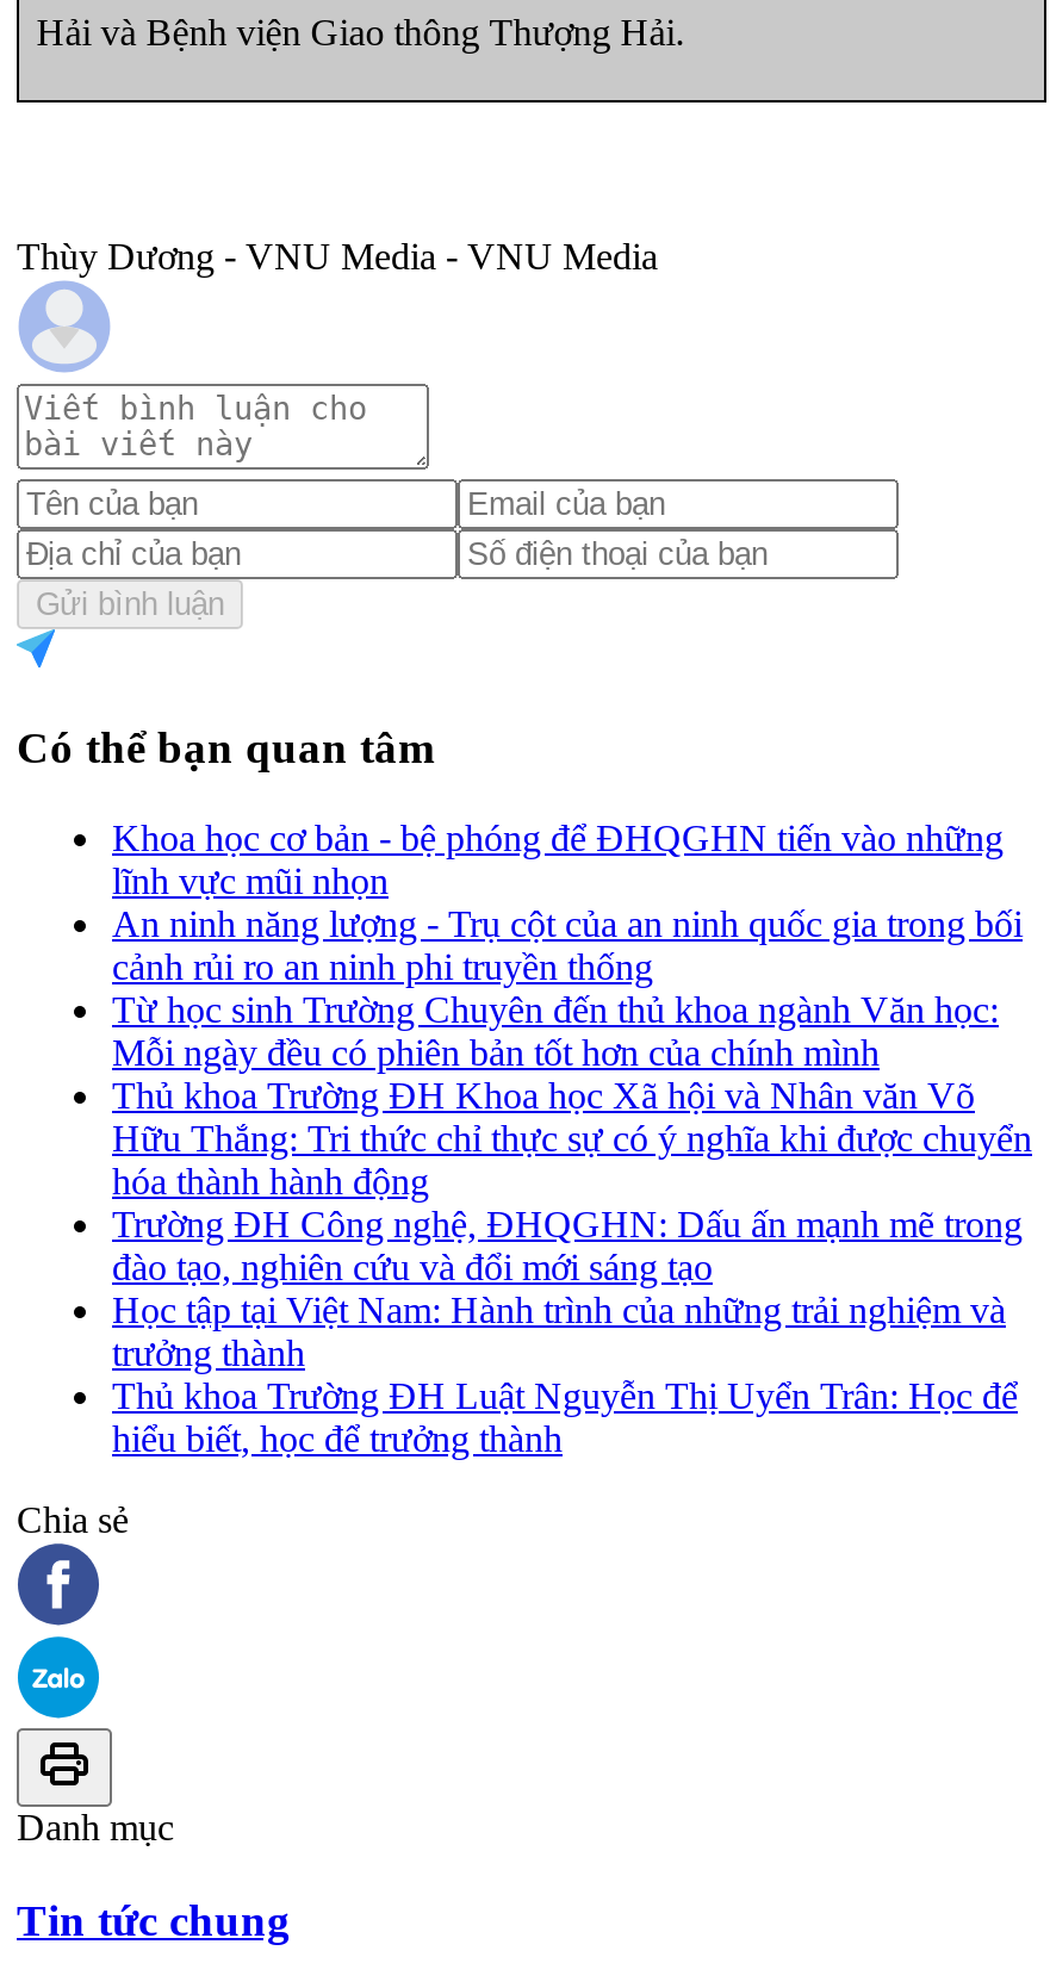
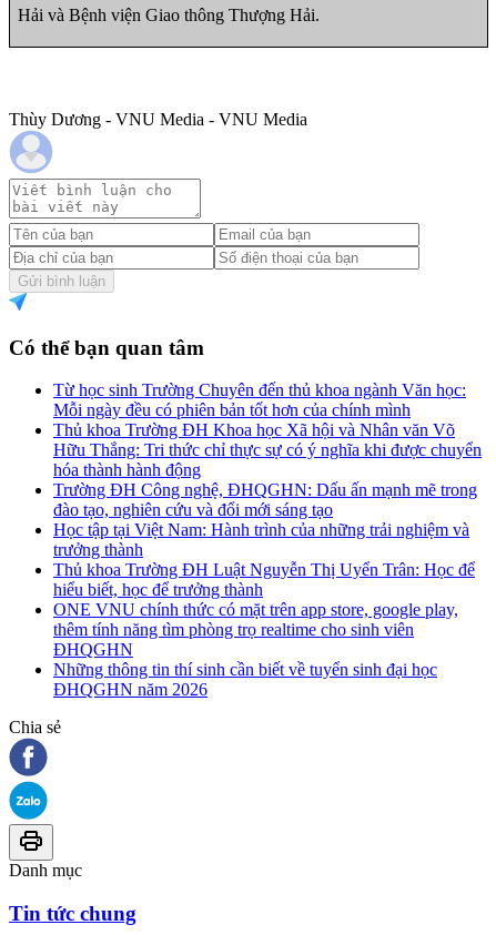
- Khoa học cơ bản - bệ phóng để ĐHQGHN tiến vào những
- lĩnh vực mũi nhọn
- An ninh năng lượng - Trụ cột của an ninh quốc gia trong bối
- cảnh rủi ro an ninh phi truyền thống

moved up: Từ học sinh Trường Chuyên đến thủ khoa ngành Văn học: | Mỗi ngày đều có phiên bản tốt hơn của chính mình | Thủ khoa Trường ĐH Khoa học Xã hội và Nhân văn Võ | ... | Thủ khoa Trường ĐH Luật Nguyễn Thị Uyển Trân: Học để | hiểu biết, học để trưởng thành

+ ONE VNU chính thức có mặt trên app store, google play,
+ thêm tính năng tìm phòng trọ realtime cho sinh viên
+ ĐHQGHN
+ Những thông tin thí sinh cần biết về tuyển sinh đại học
+ ĐHQGHN năm 2026
